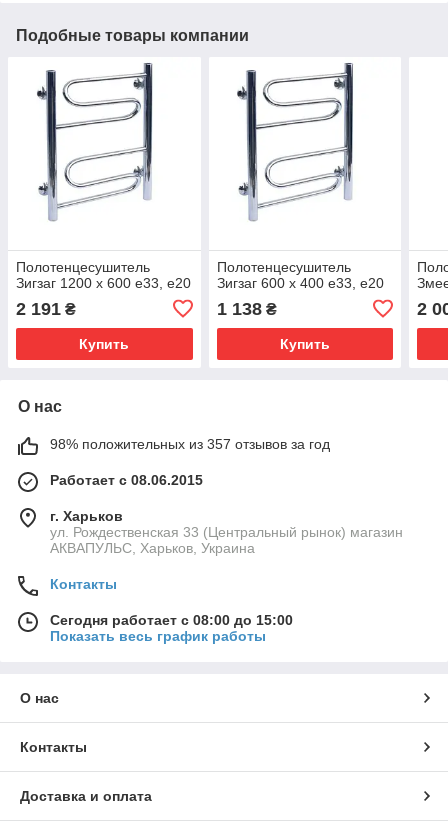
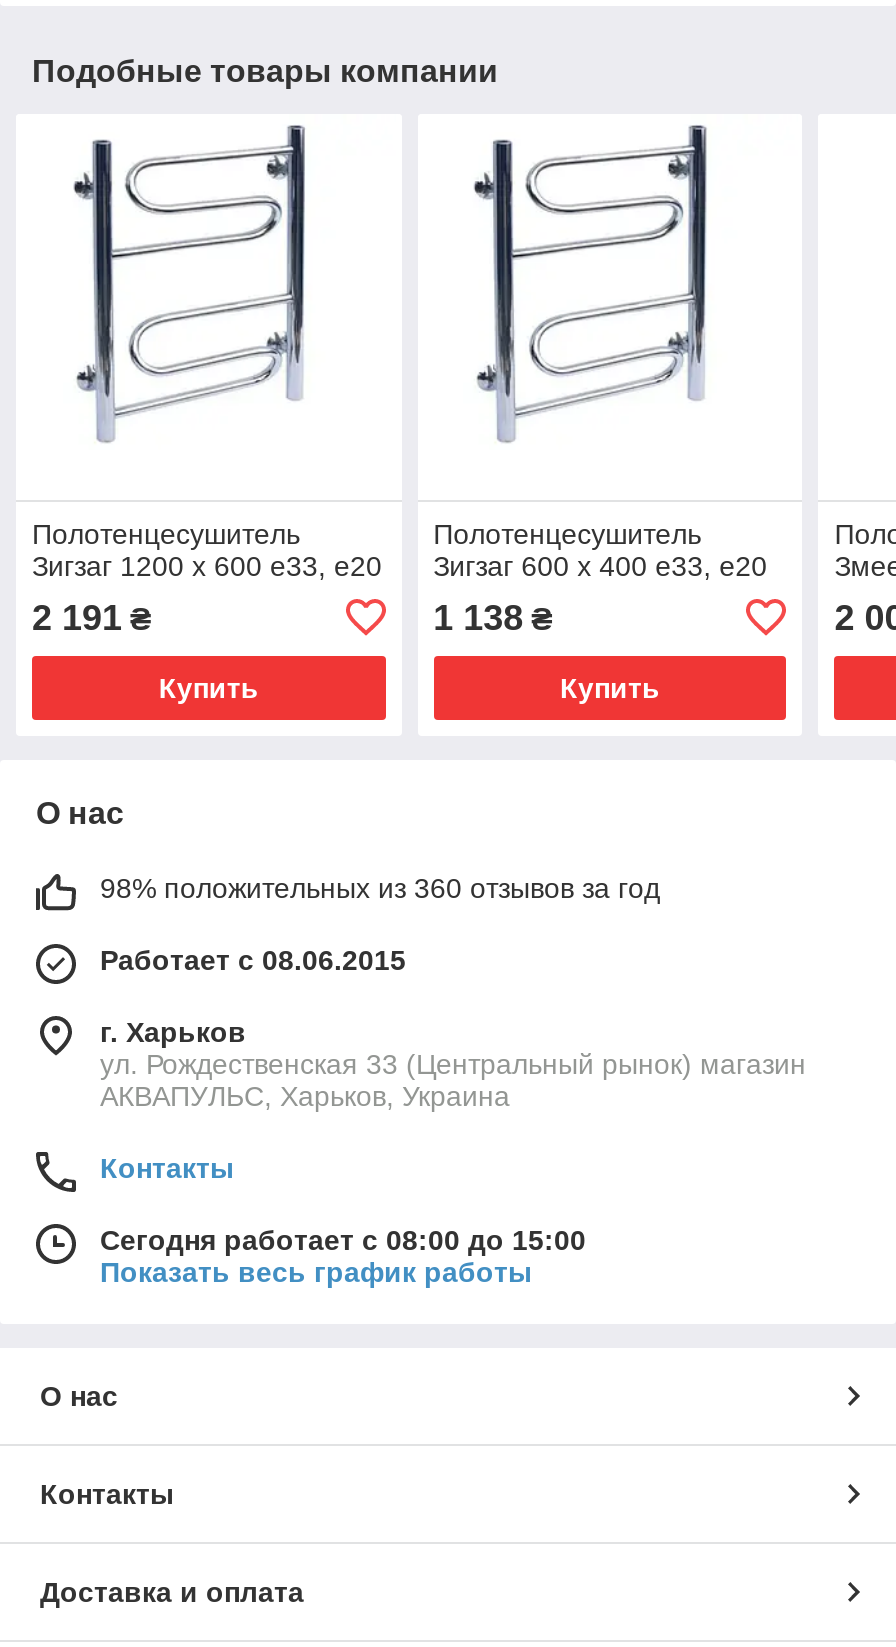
- 98% положительных из 357 отзывов за год
+ 98% положительных из 360 отзывов за год
